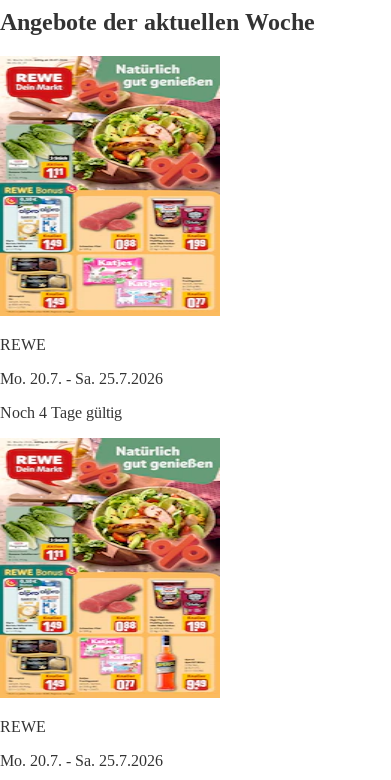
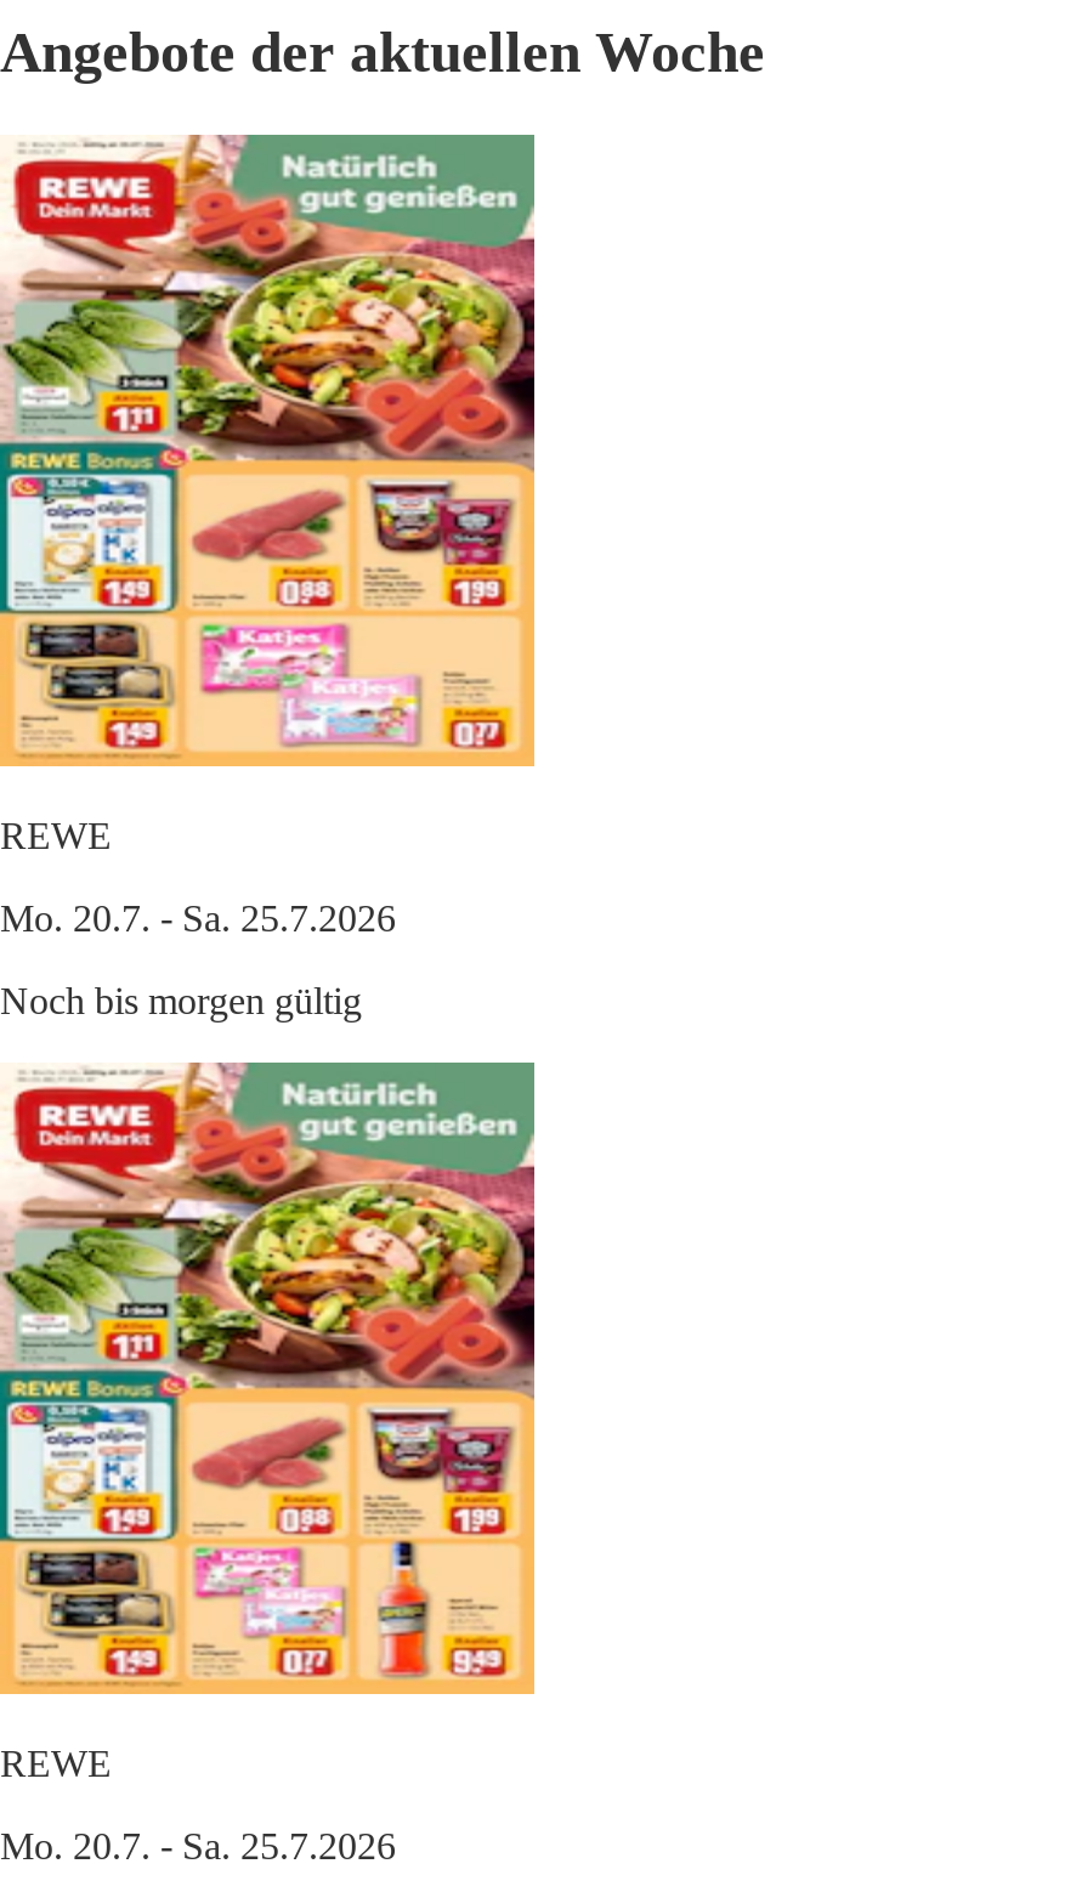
- Noch 4 Tage gültig
+ Noch bis morgen gültig
